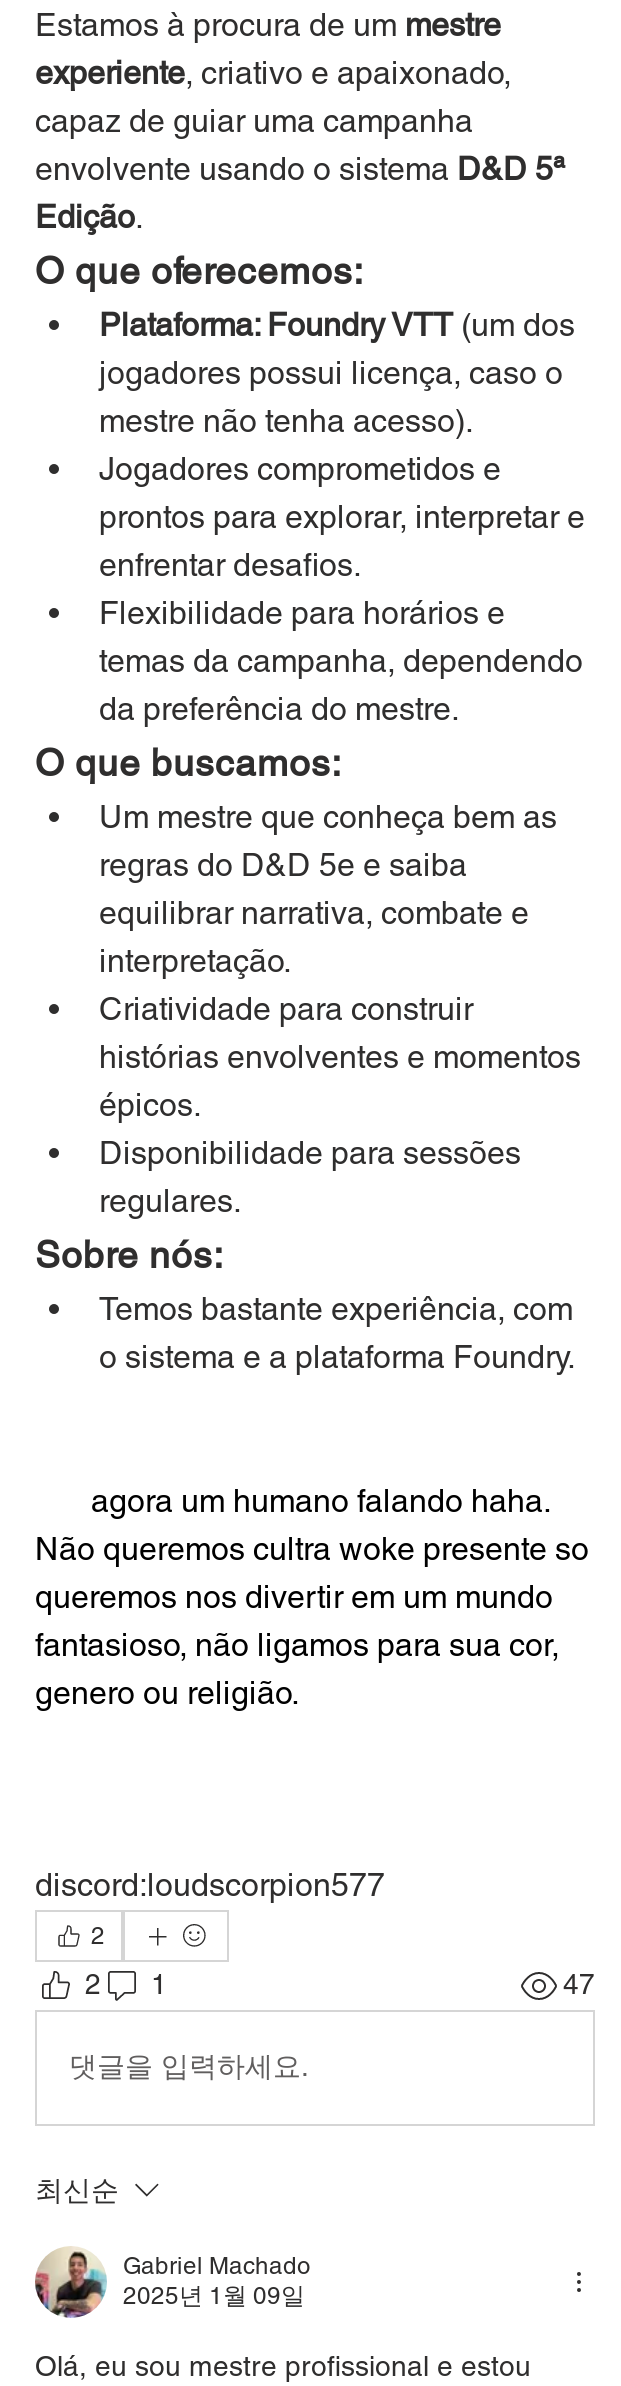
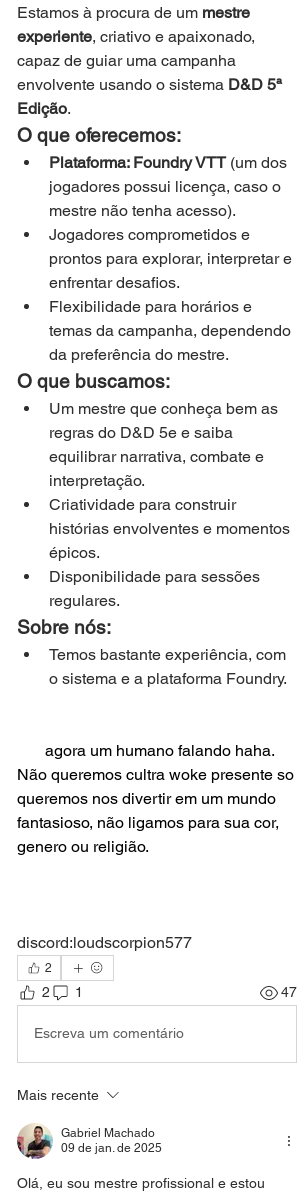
- 댓글을 입력하세요.
+ Escreva um comentário

- 최신순
+ Mais recente

- 2025년 1월 09일
+ 09 de jan. de 2025
